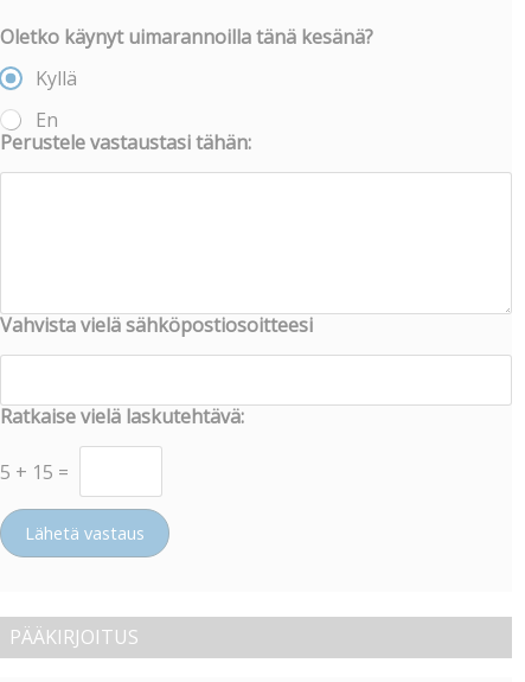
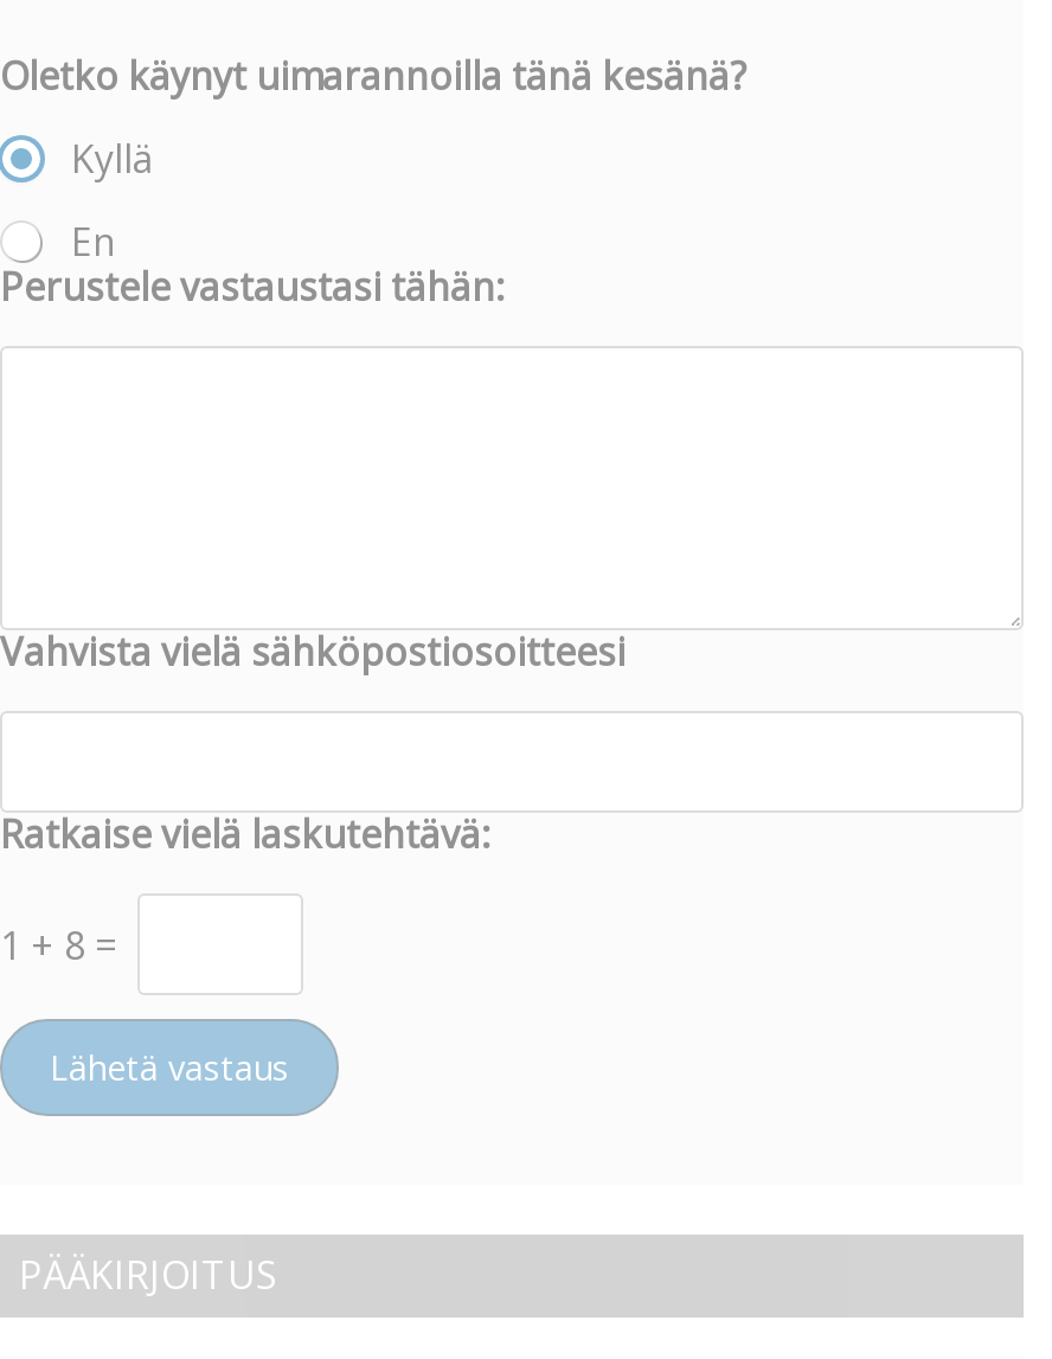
- 5 + 15 =
+ 1 + 8 =
